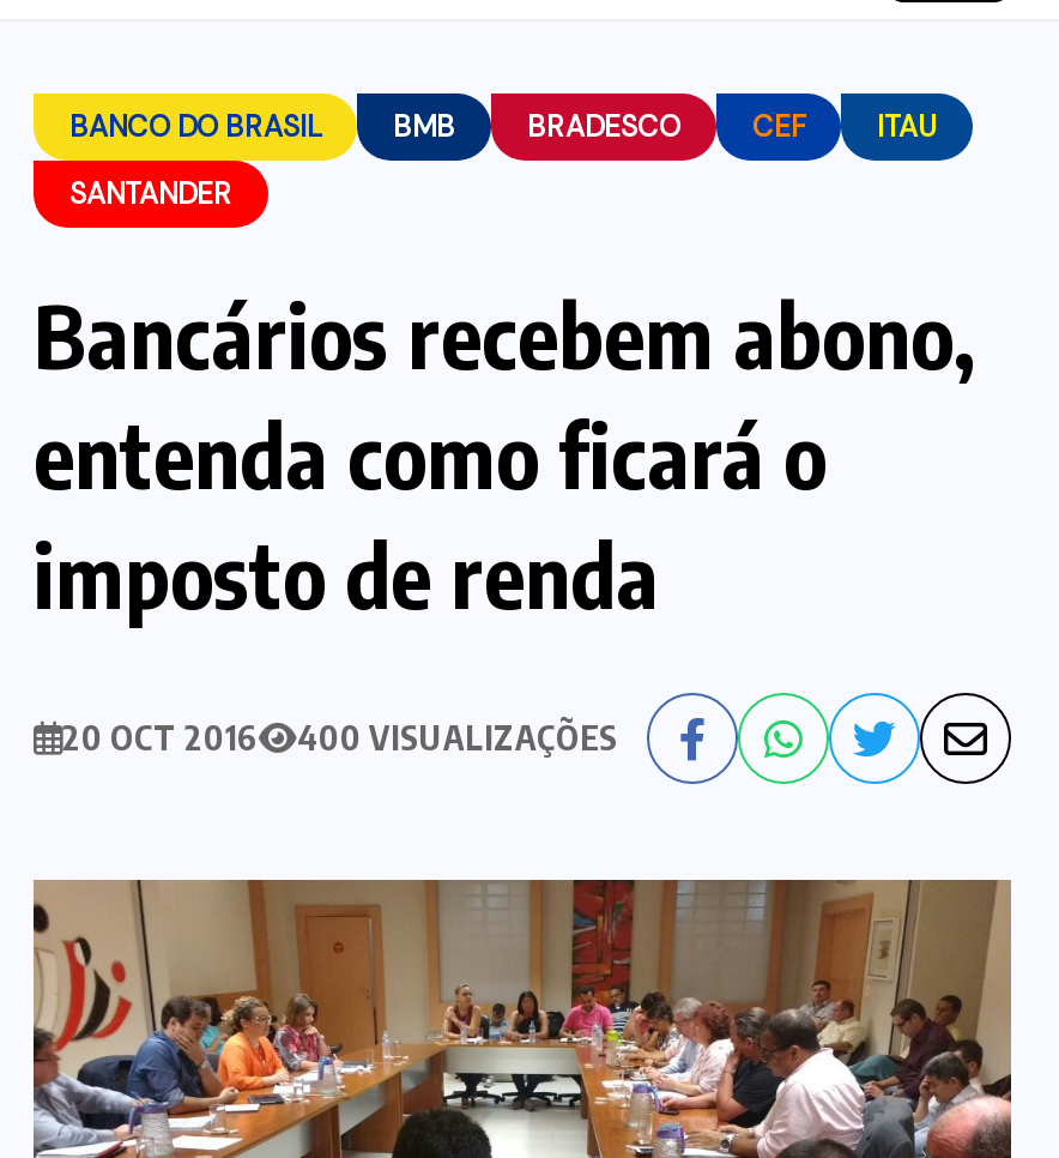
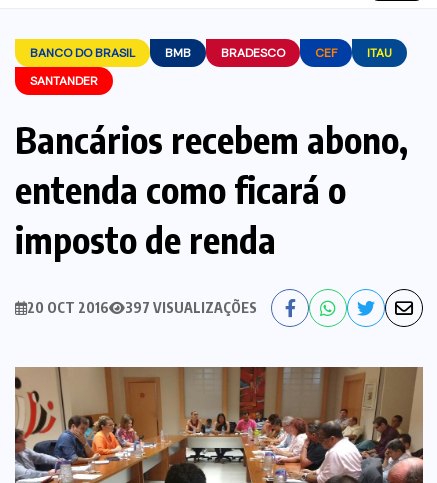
- 400 VISUALIZAÇÕES
+ 397 VISUALIZAÇÕES
